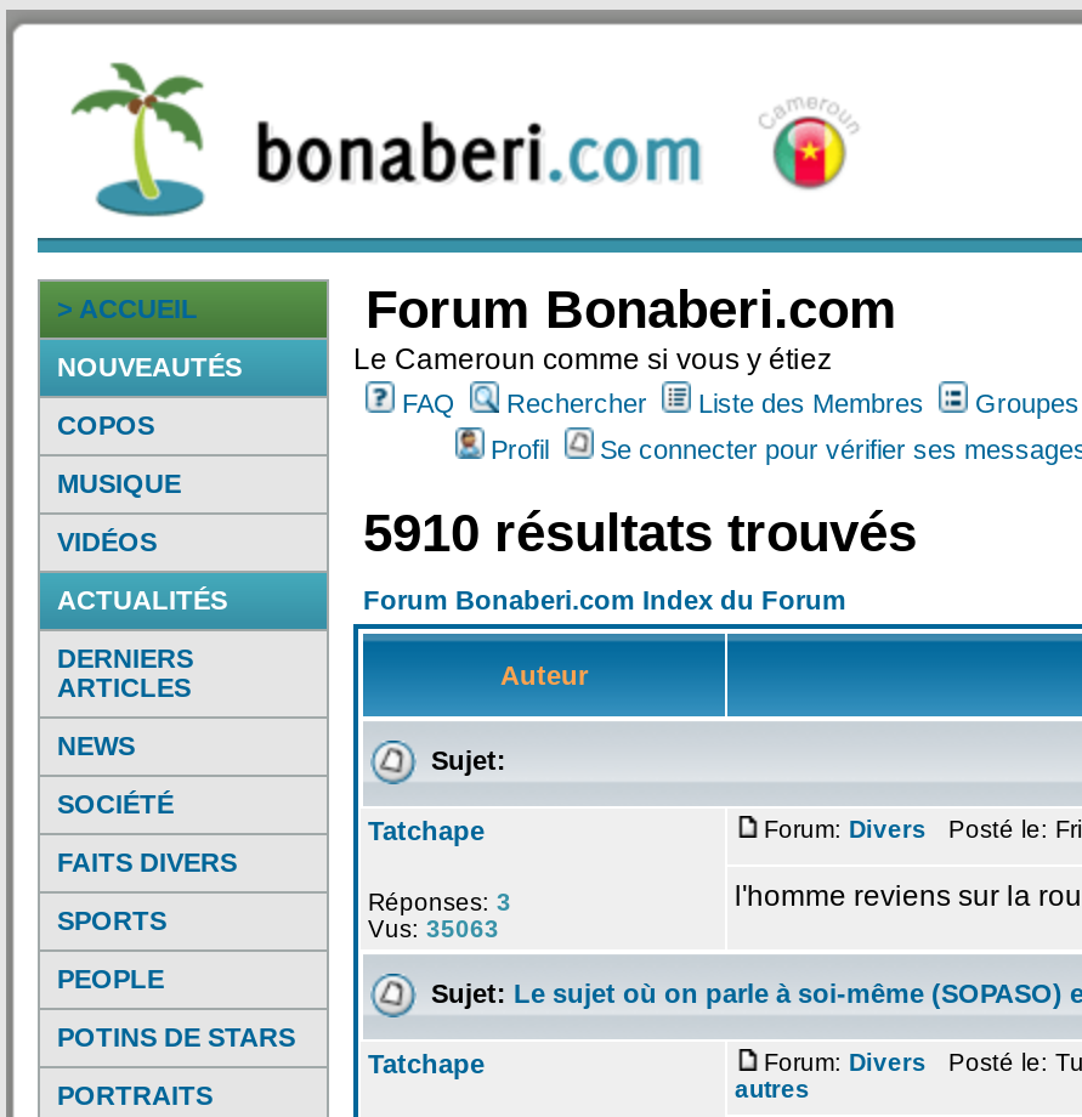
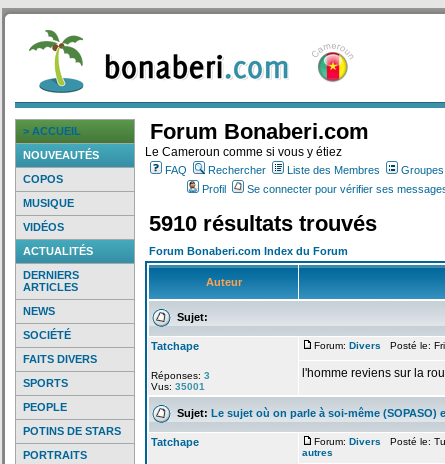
- Vus: 35063
+ Vus: 35001
